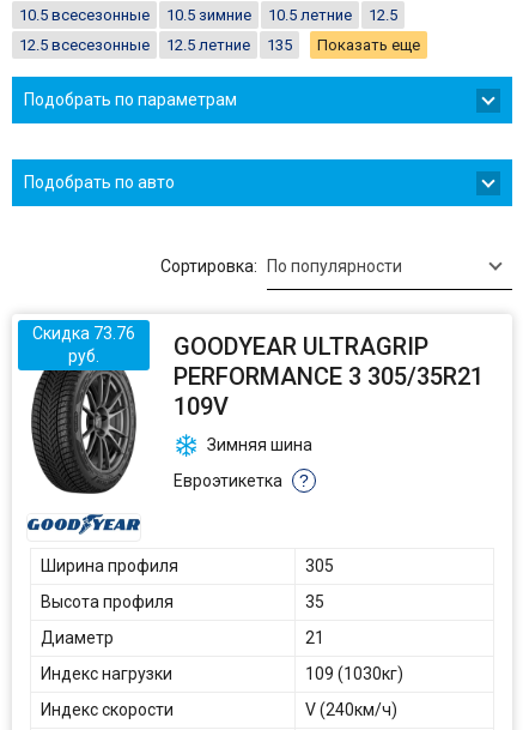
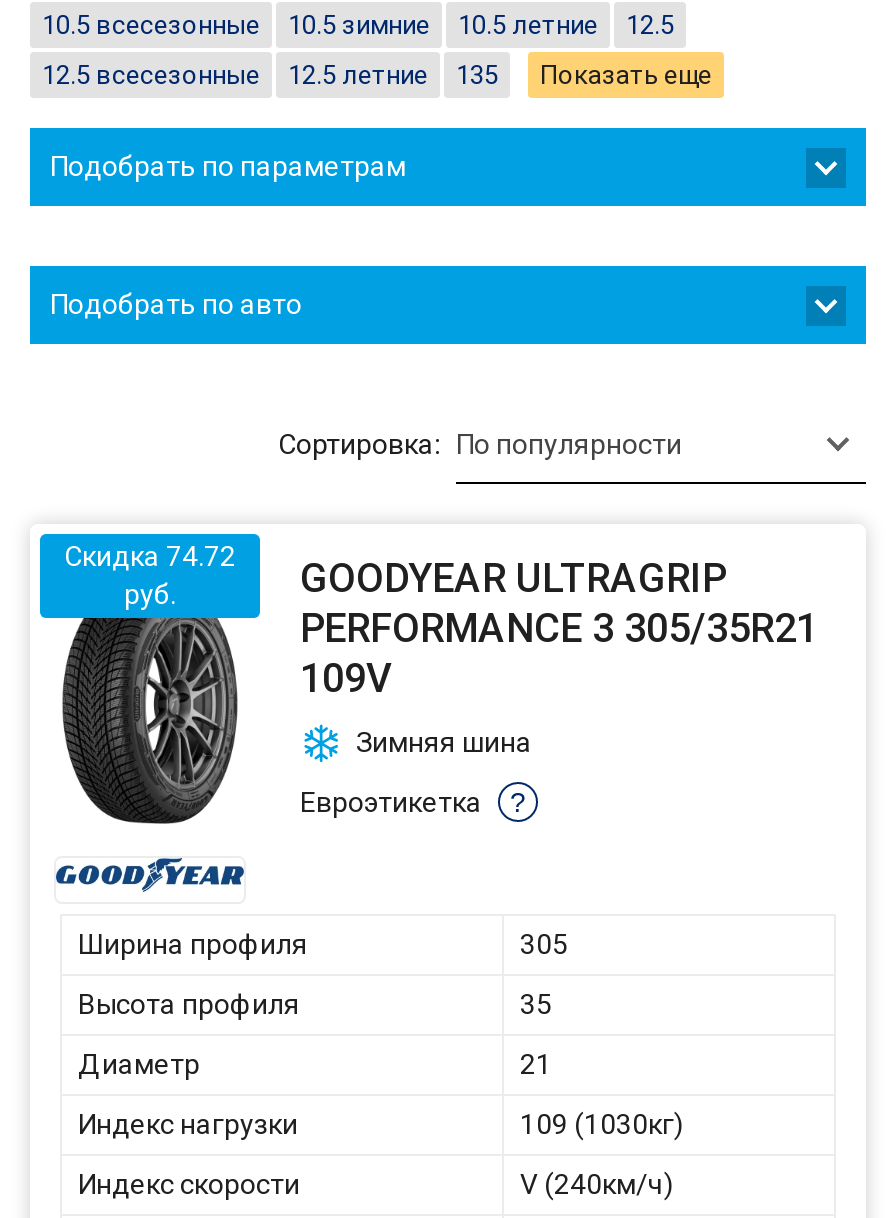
- Скидка 73.76 GOODYEAR ULTRAGRIP
+ Скидка 74.72 GOODYEAR ULTRAGRIP
